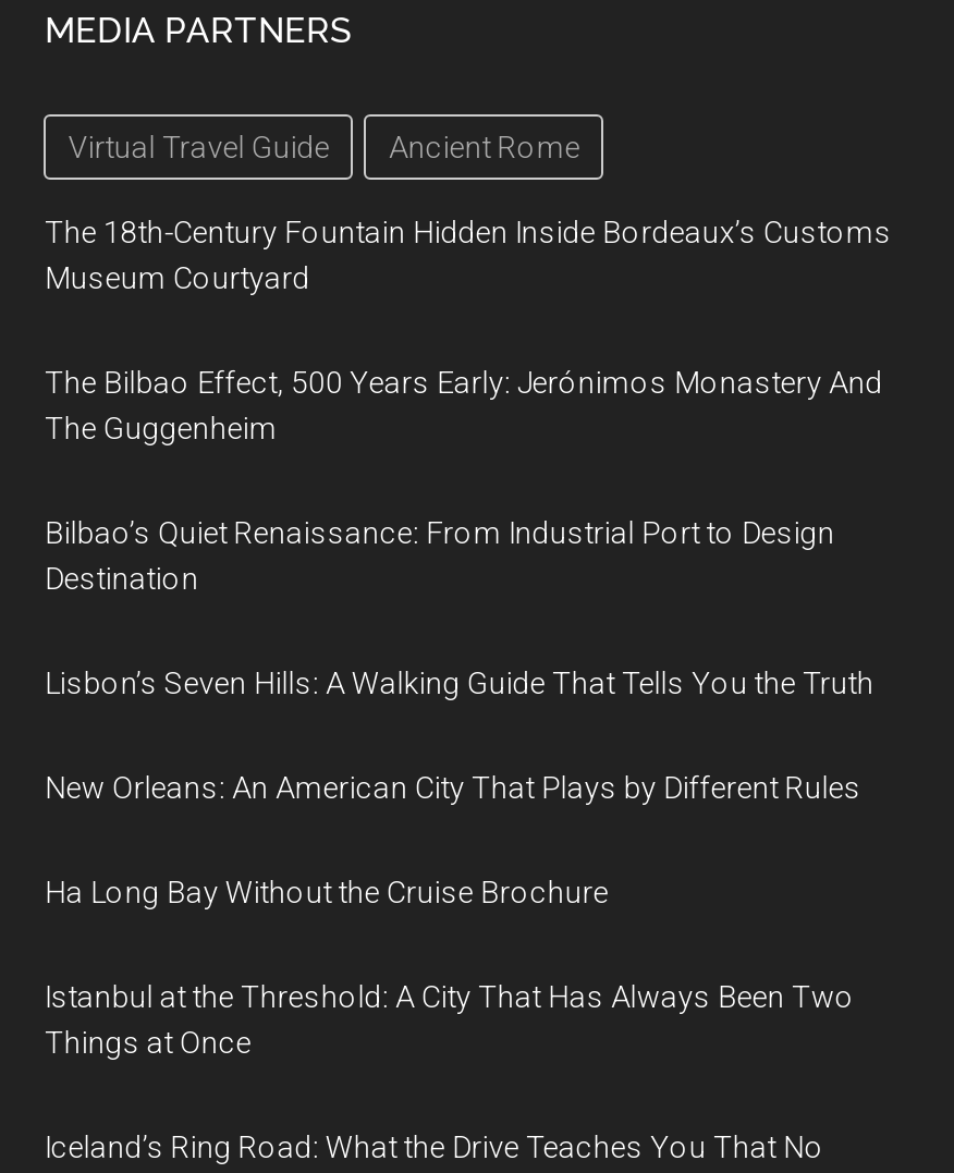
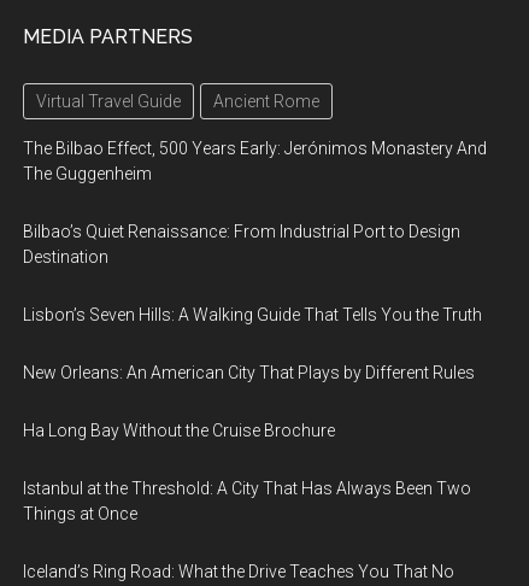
- The 18th-Century Fountain Hidden Inside Bordeaux’s Customs
- Museum Courtyard
